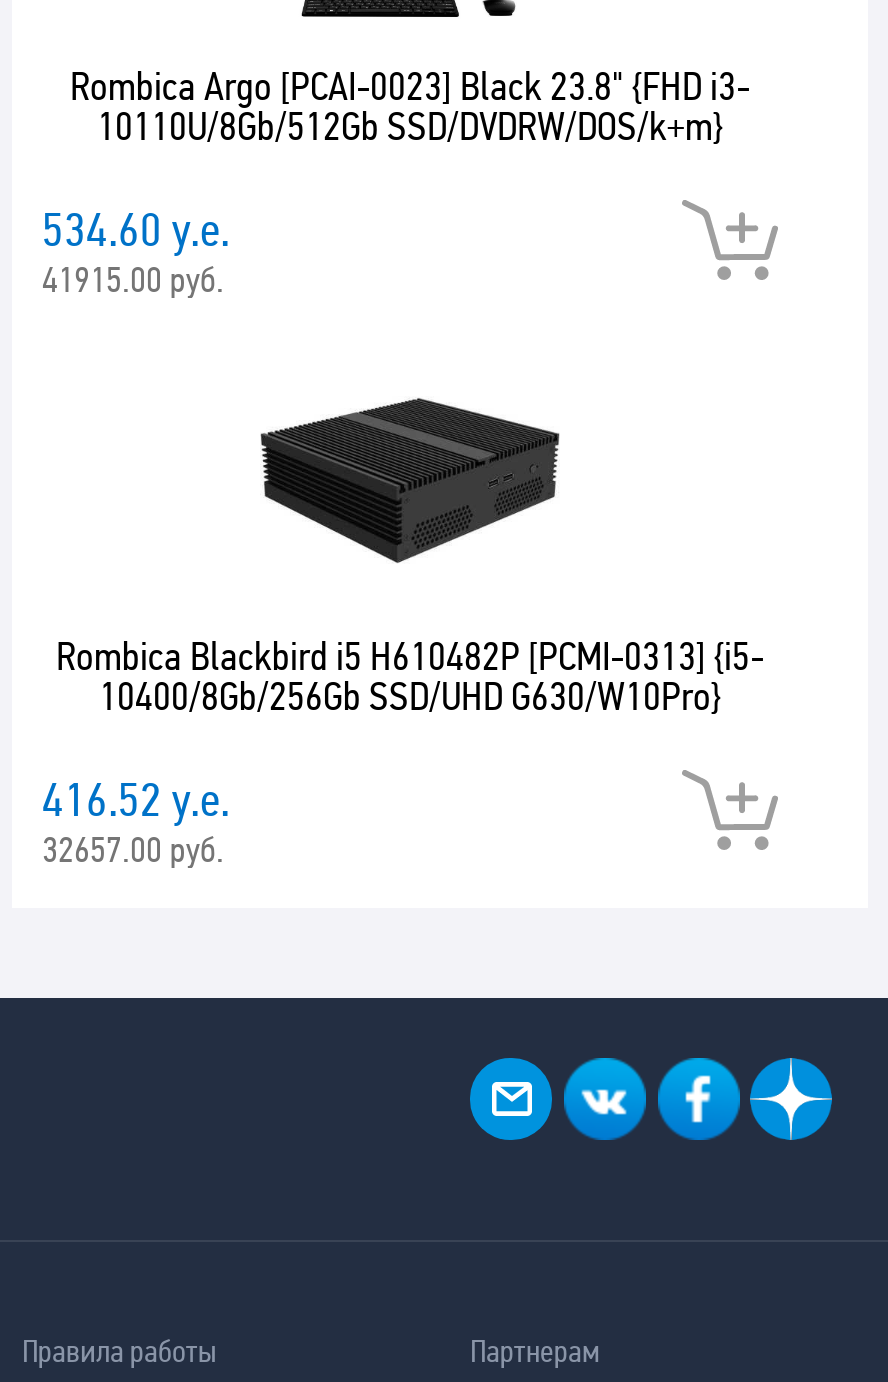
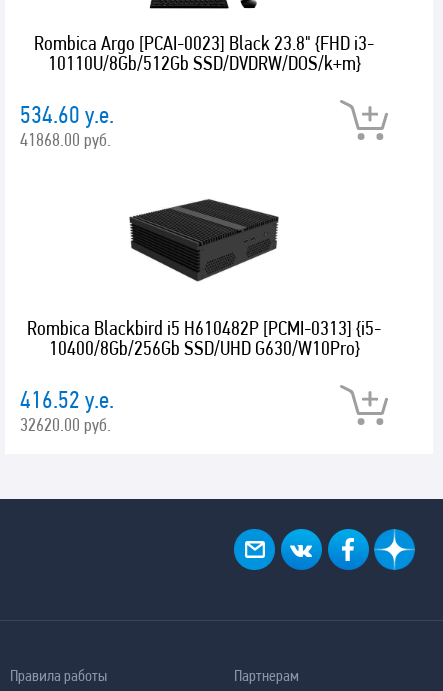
- 41915.00 руб.
+ 41868.00 руб.

- 32657.00 руб.
+ 32620.00 руб.
